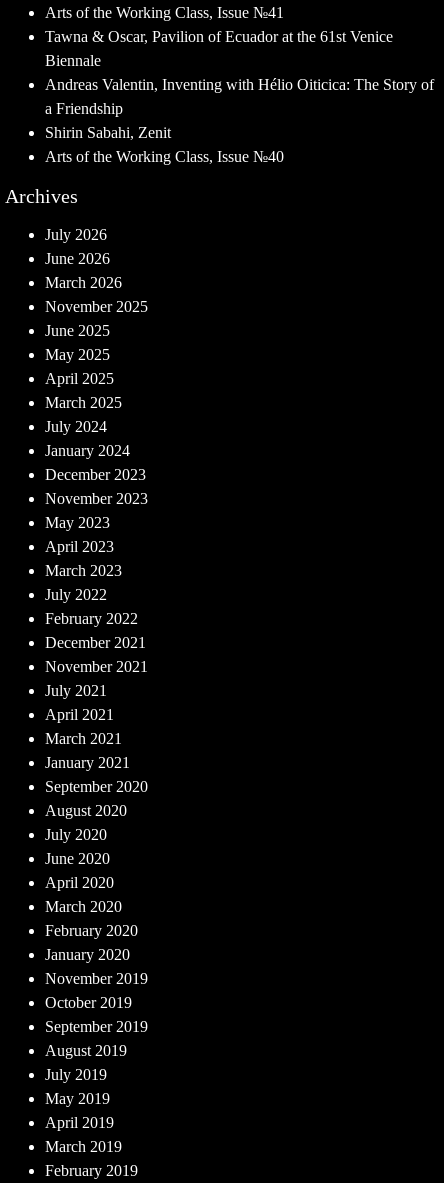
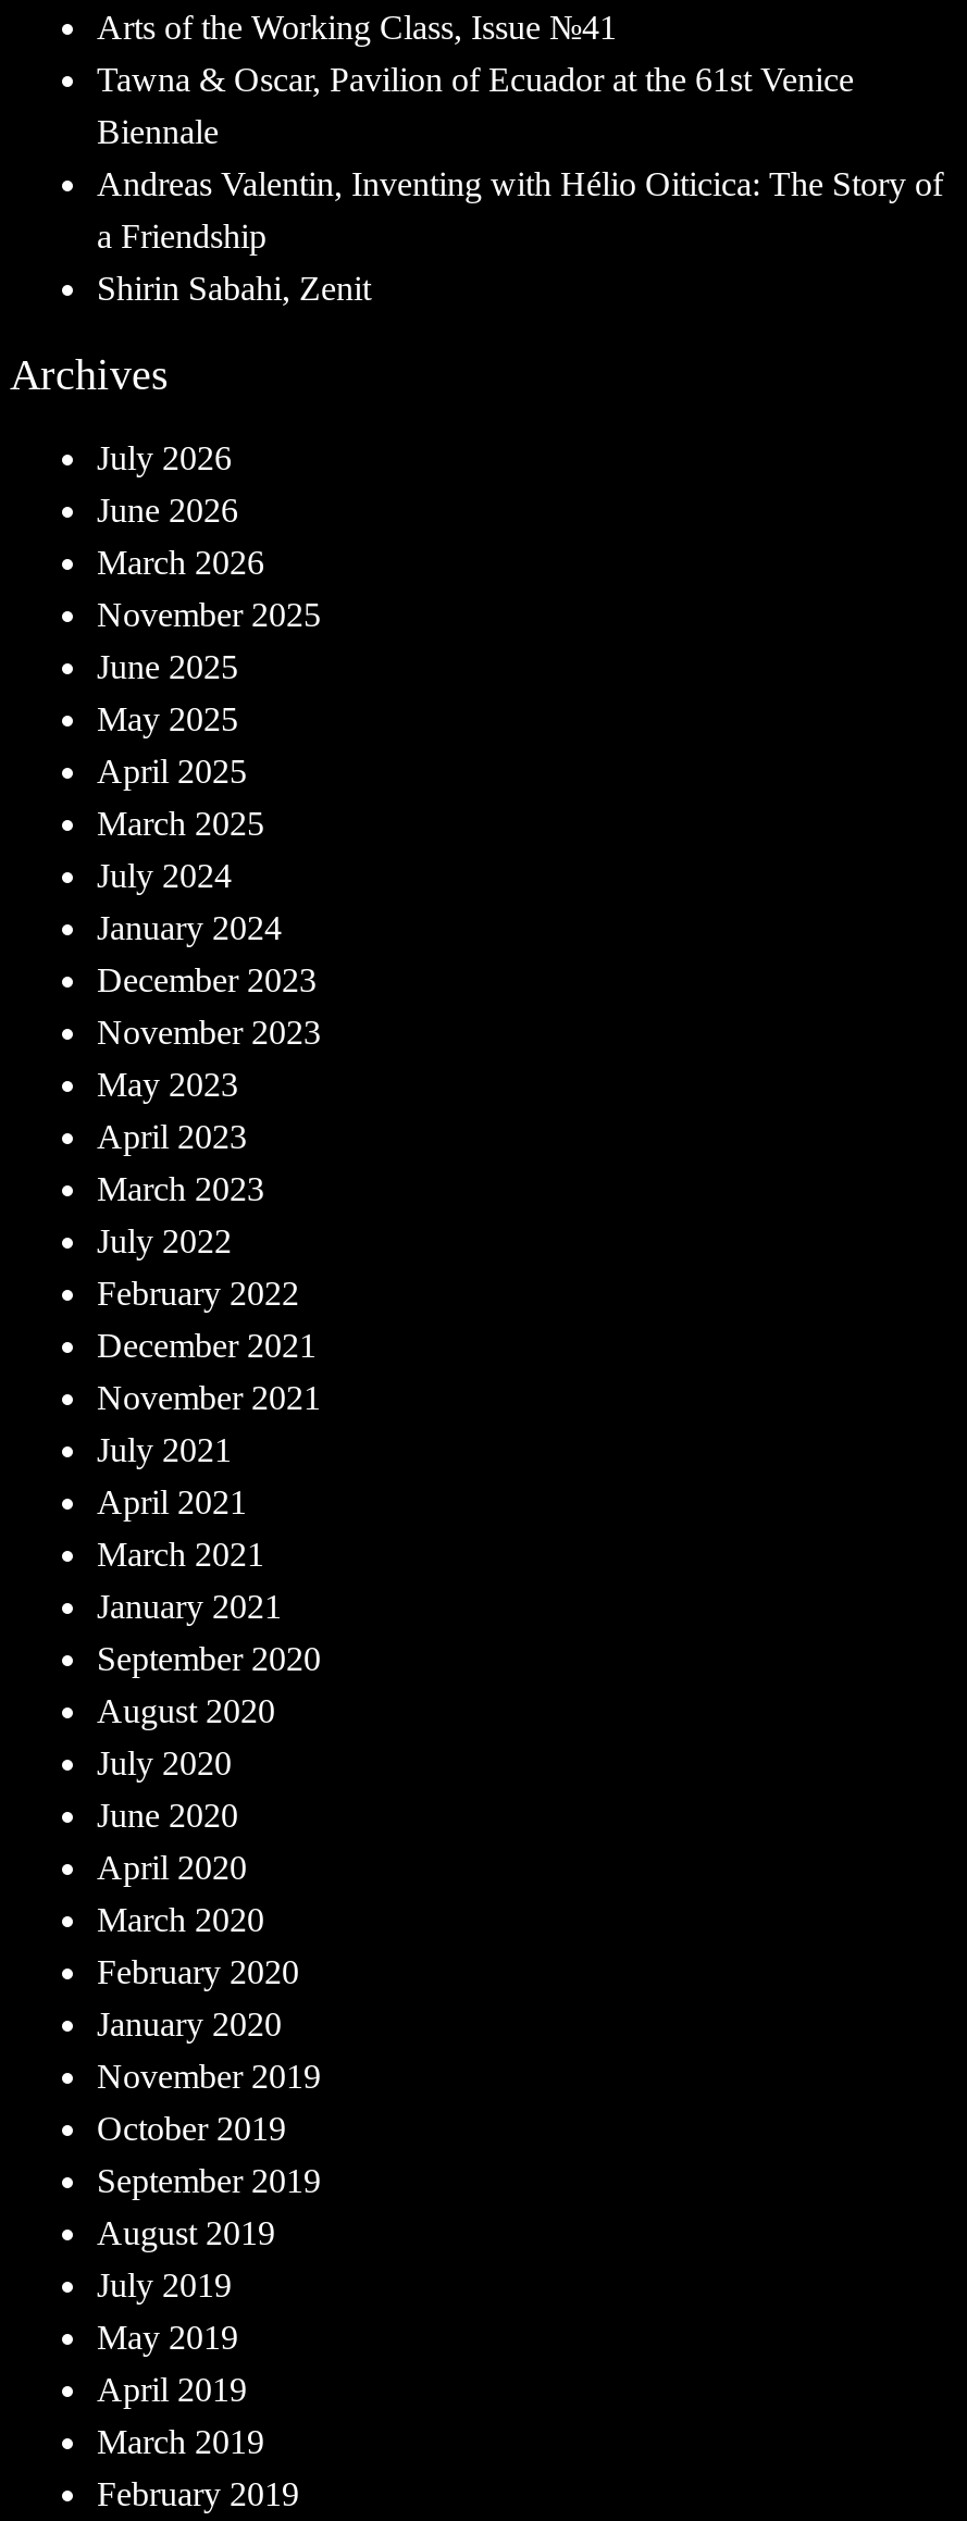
- Arts of the Working Class, Issue №40
